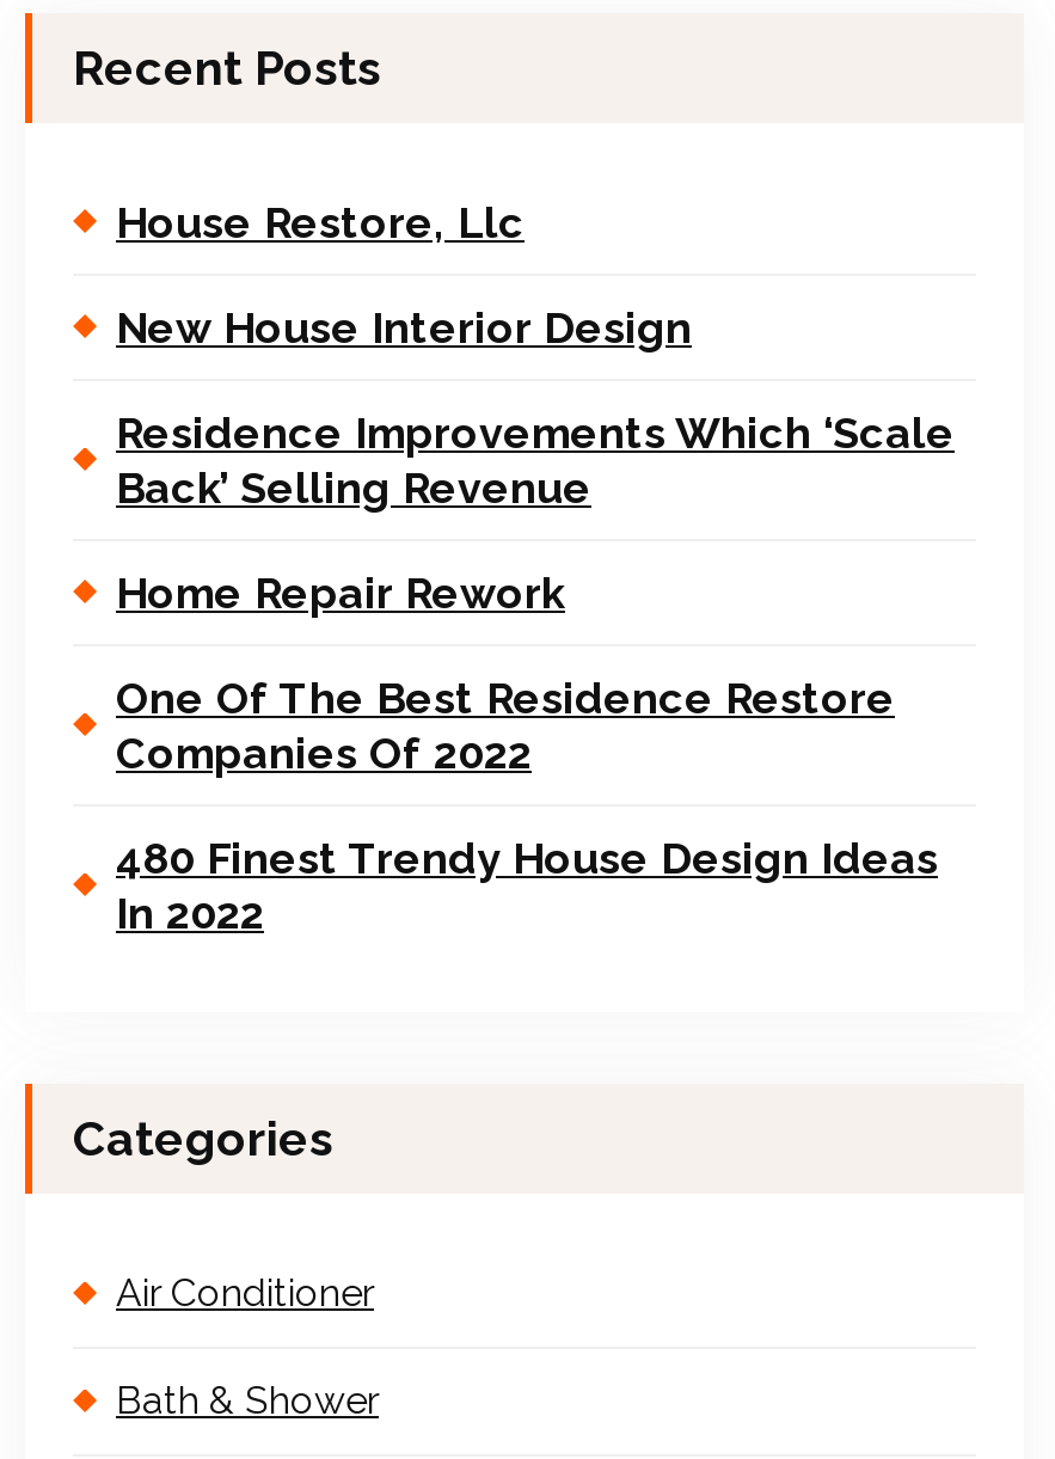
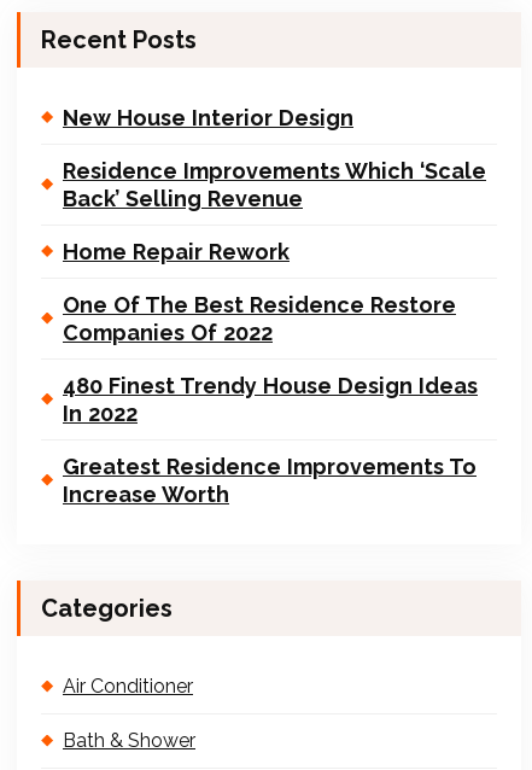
- House Restore, Llc

moved up: New House Interior Design | Residence Improvements Which ‘Scale | Back’ Selling Revenue | Home Repair Rework | One Of The Best Residence Restore | Companies Of 2022 | 480 Finest Trendy House Design Ideas | In 2022

+ Greatest Residence Improvements To
+ Increase Worth
